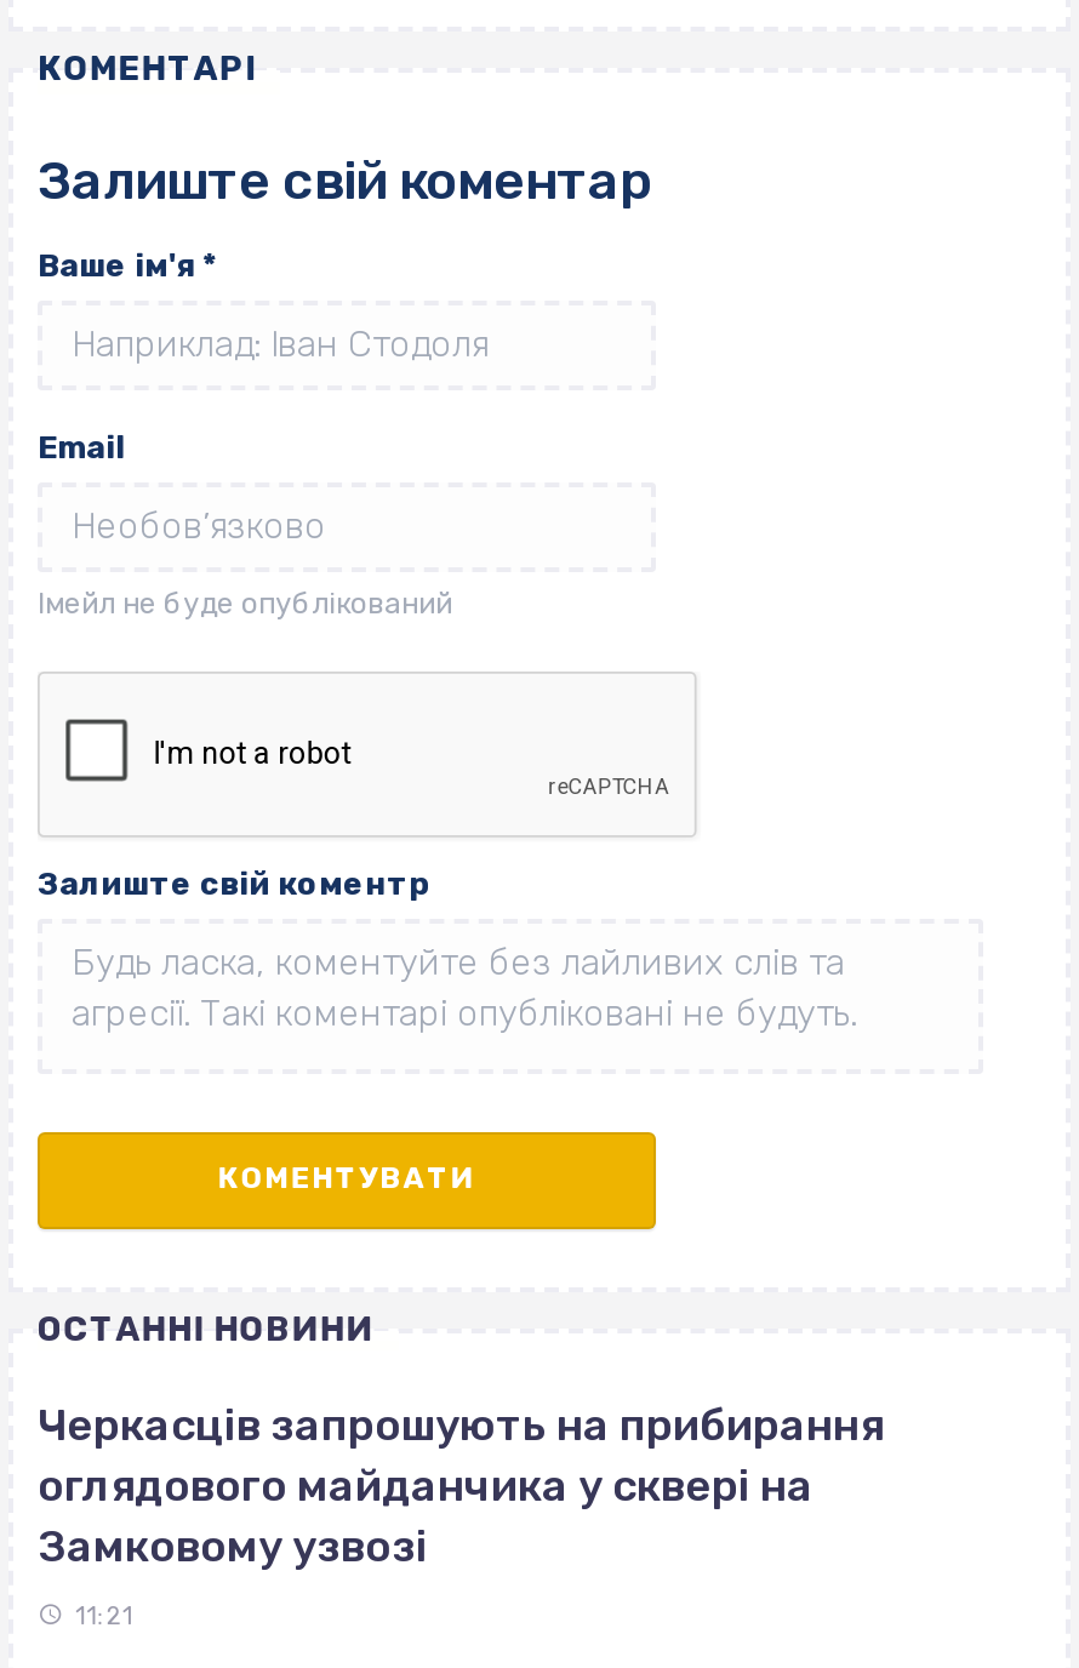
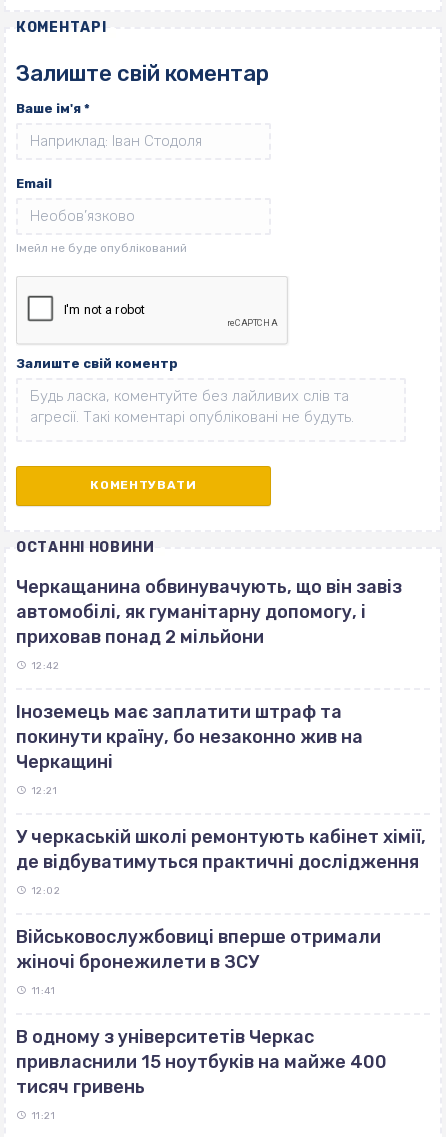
- Черкасців запрошують на прибирання
- оглядового майданчика у сквері на
- Замковому узвозі
+ Черкащанина обвинувачують, що він завіз
+ автомобілі, як гуманітарну допомогу, і
+ приховав понад 2 мільйони
+ 12:42
+ Іноземець має заплатити штраф та
+ покинути країну, бо незаконно жив на
+ Черкащині
+ 12:21
+ У черкаській школі ремонтують кабінет хімії,
+ де відбуватимуться практичні дослідження
+ 12:02
+ Військовослужбовиці вперше отримали
+ жіночі бронежилети в ЗСУ
+ 11:41
+ В одному з університетів Черкас
+ привласнили 15 ноутбуків на майже 400
+ тисяч гривень
